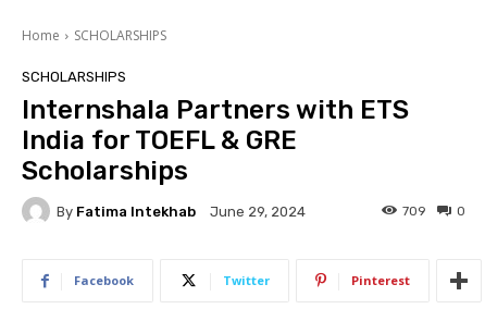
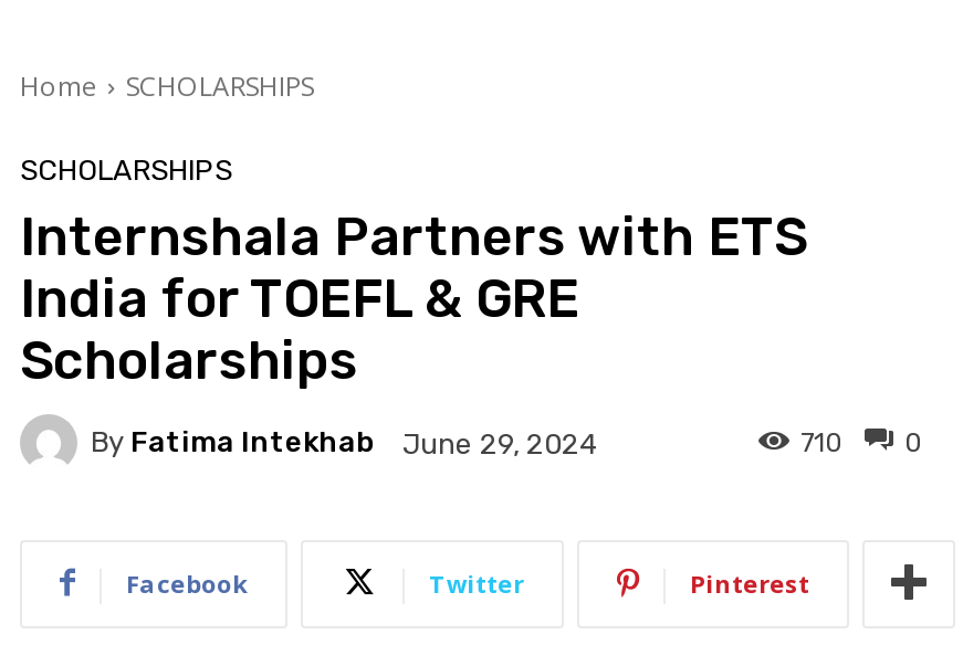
- 709 0
+ 710 0
